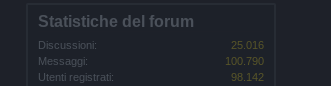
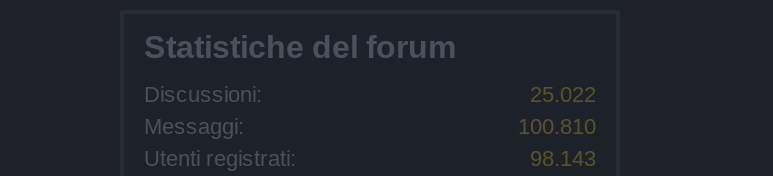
- 25.016
+ 25.022

- 100.790
+ 100.810

- 98.142
+ 98.143
